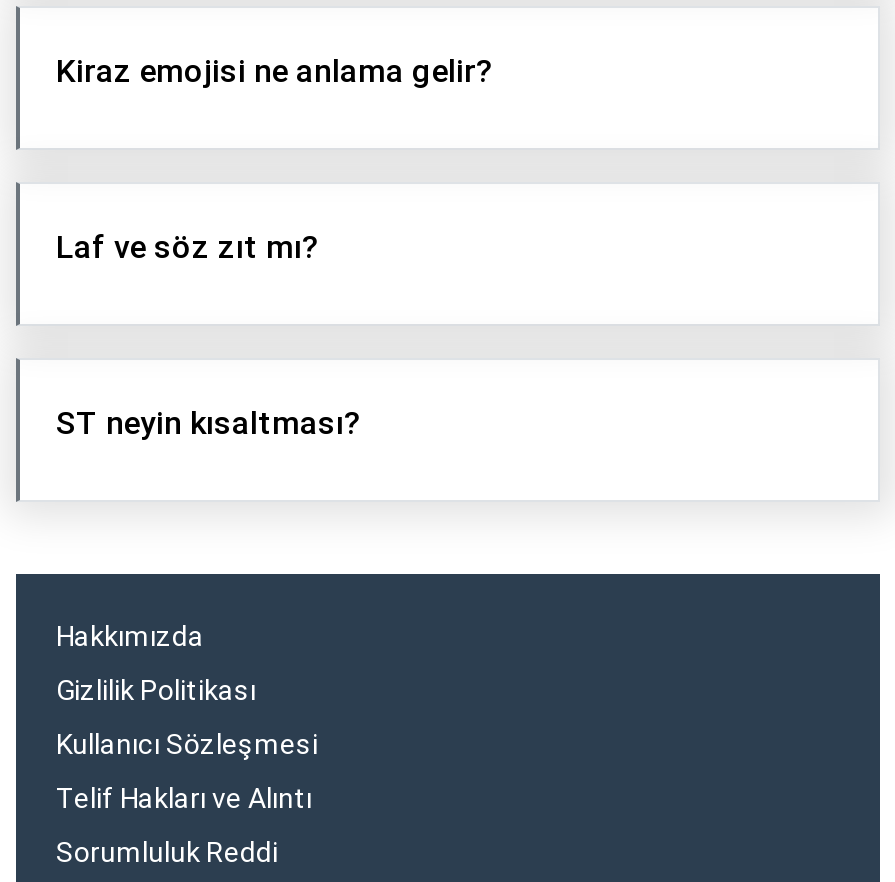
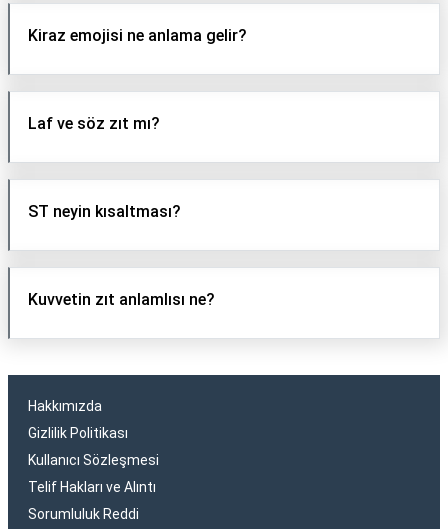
+ Kuvvetin zıt anlamlısı ne?
